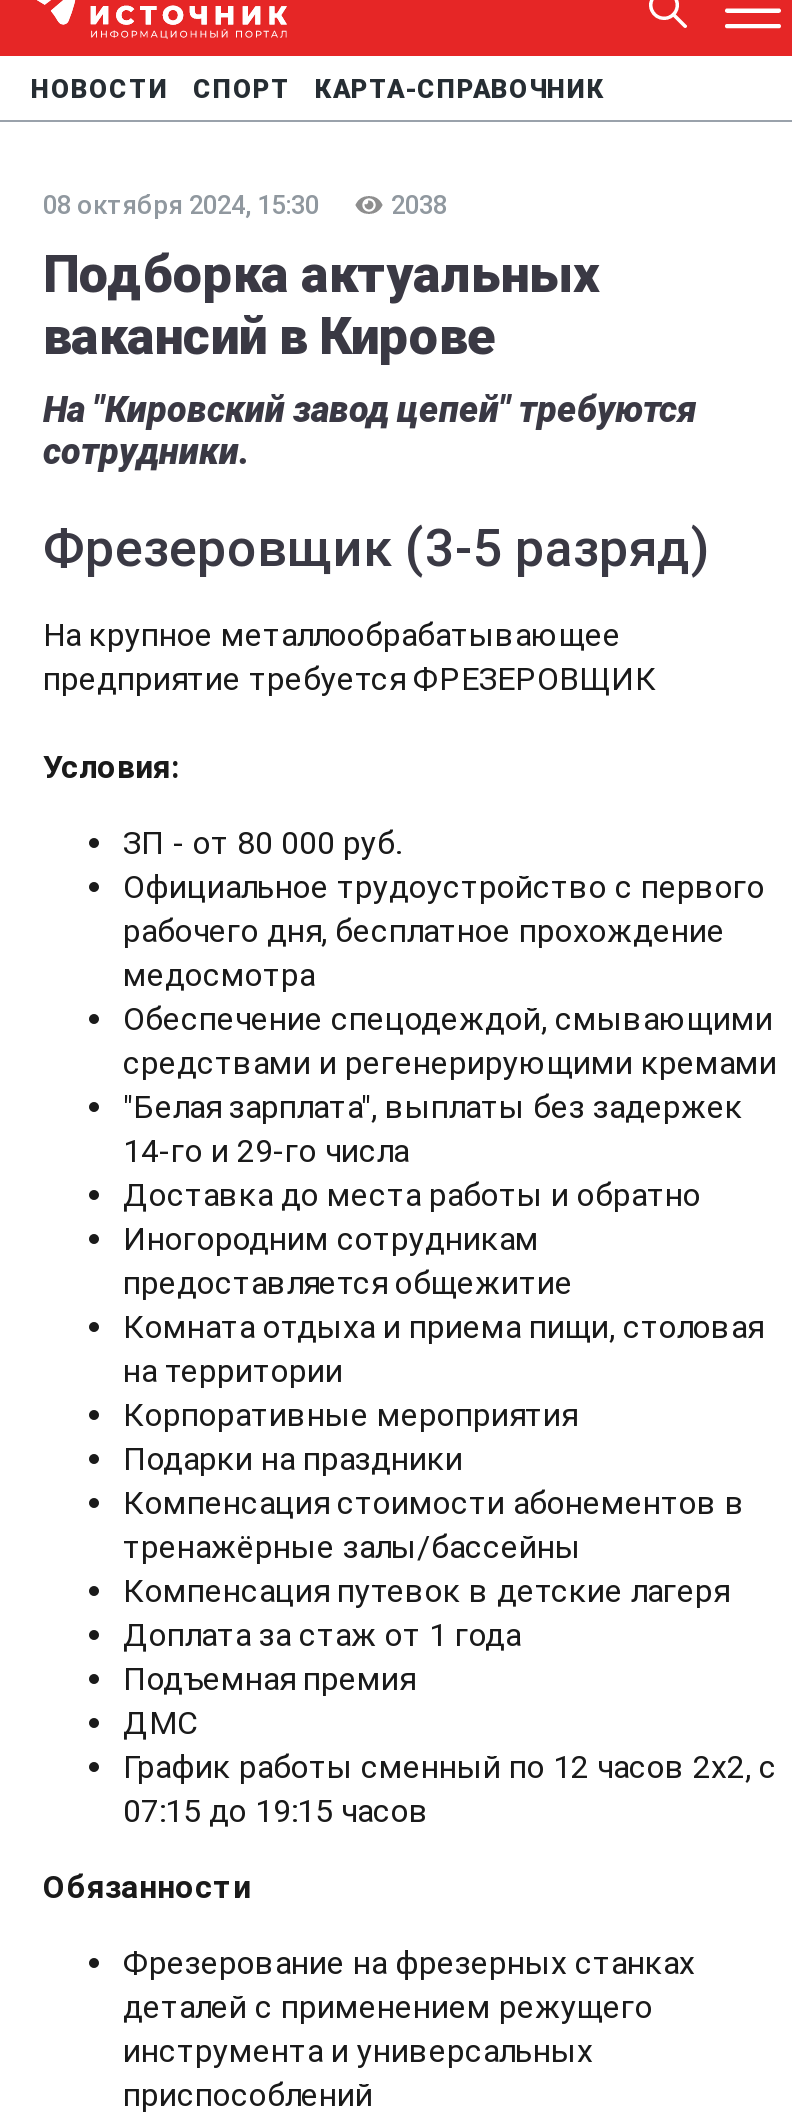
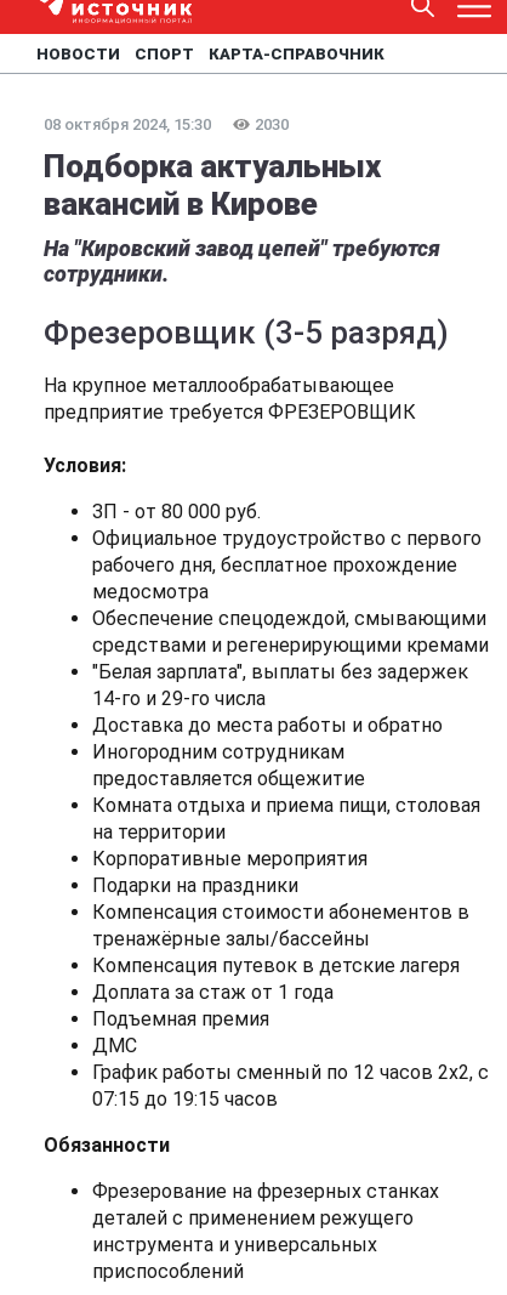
- 2038
+ 2030
